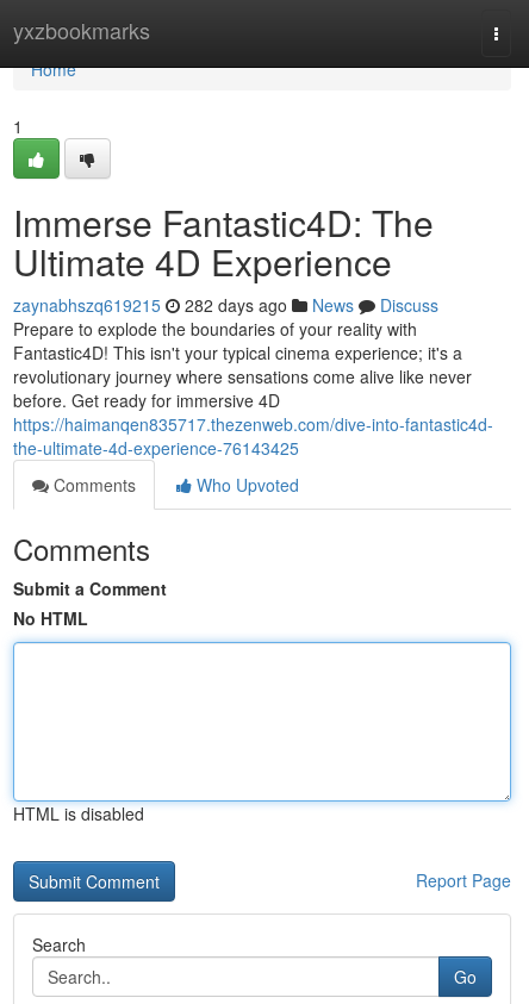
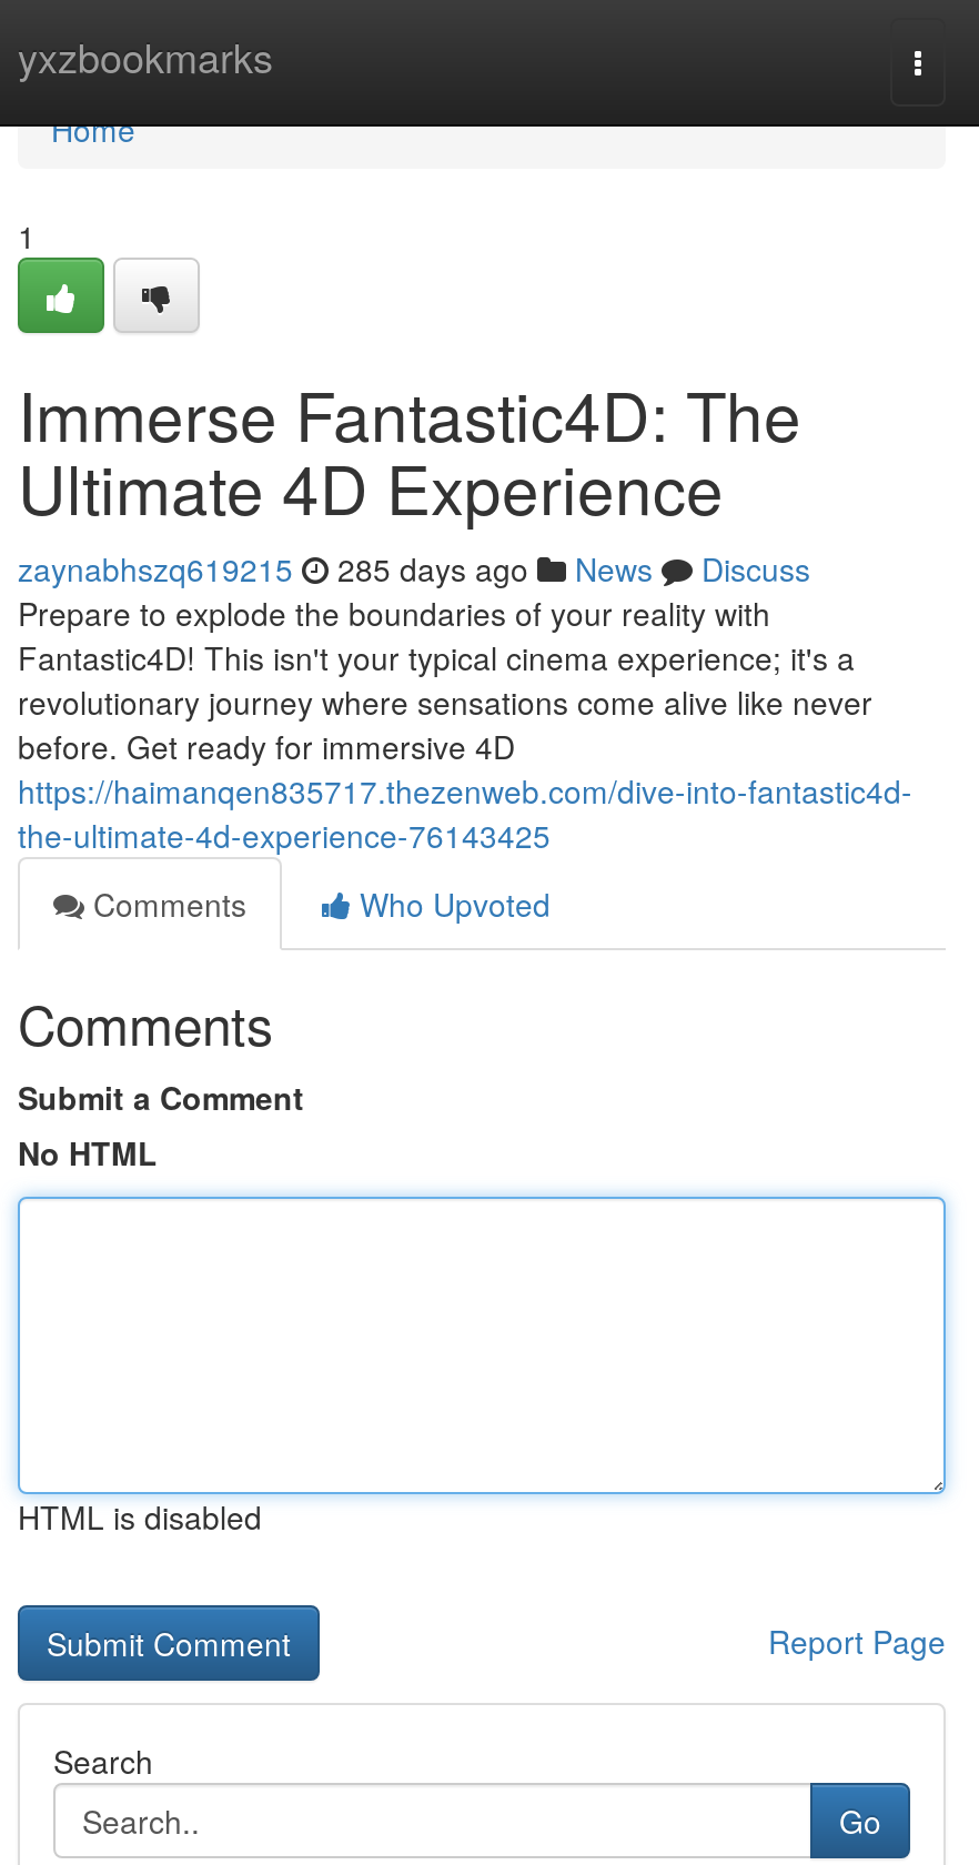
- zaynabhszq619215 282 days ago News Discuss
+ zaynabhszq619215 285 days ago News Discuss
